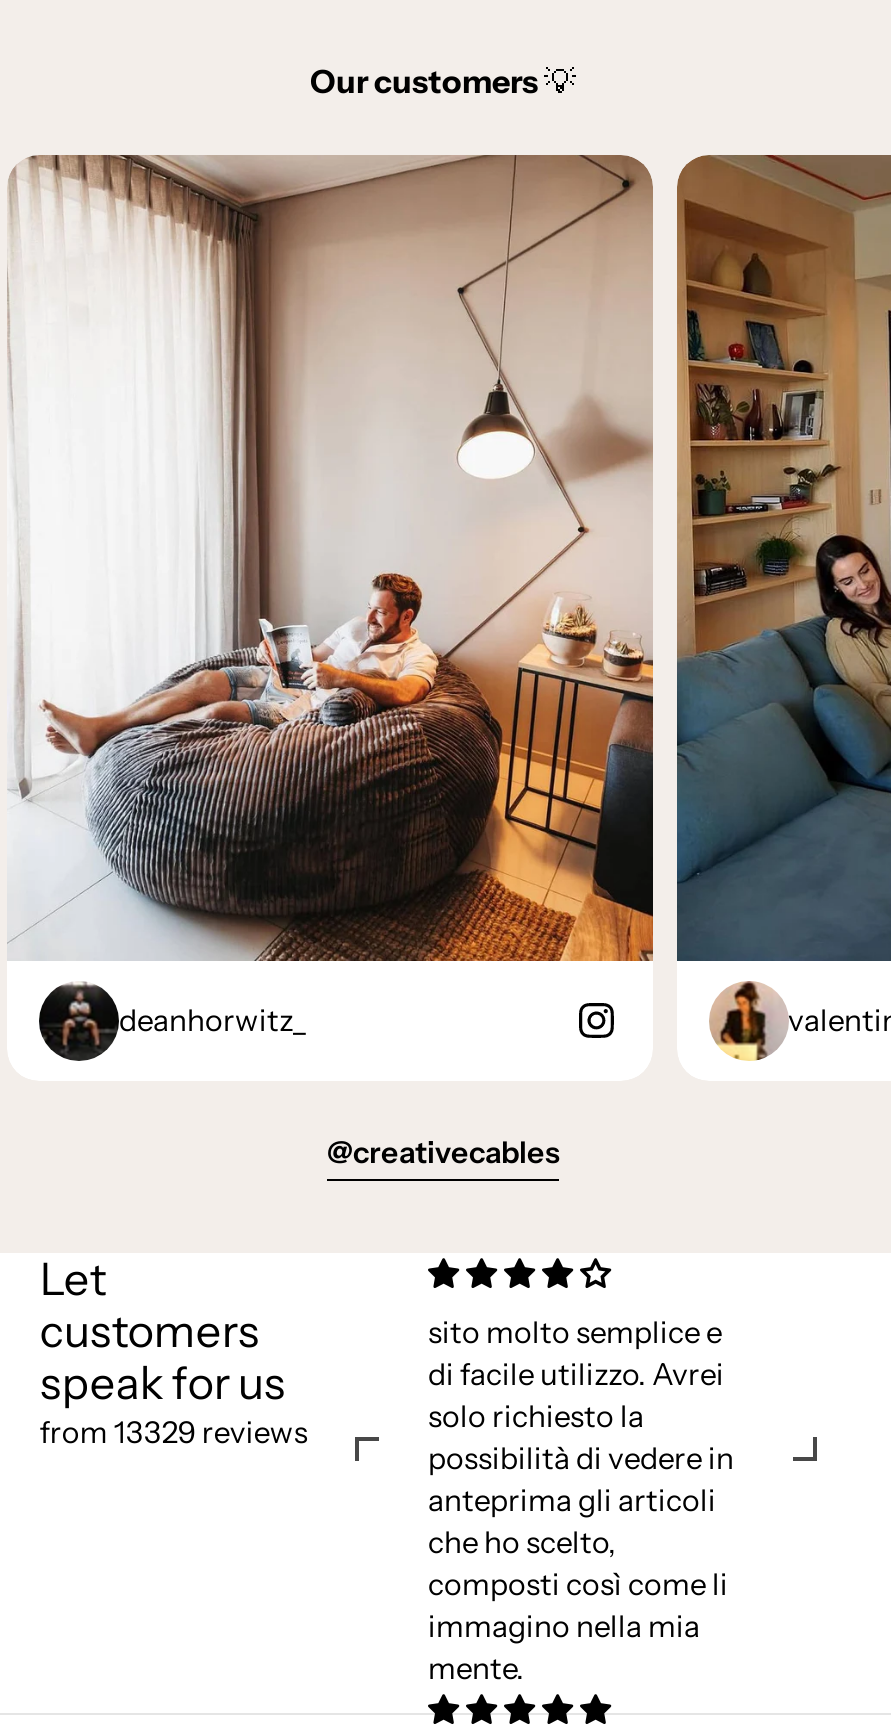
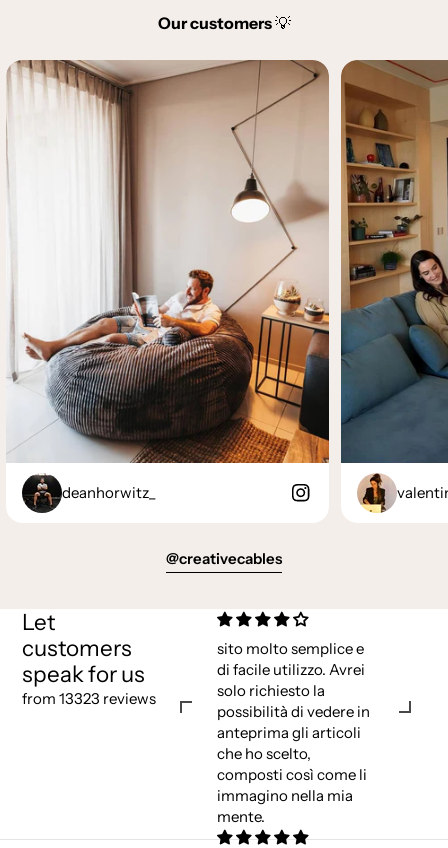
- from 13329 reviews
+ from 13323 reviews
